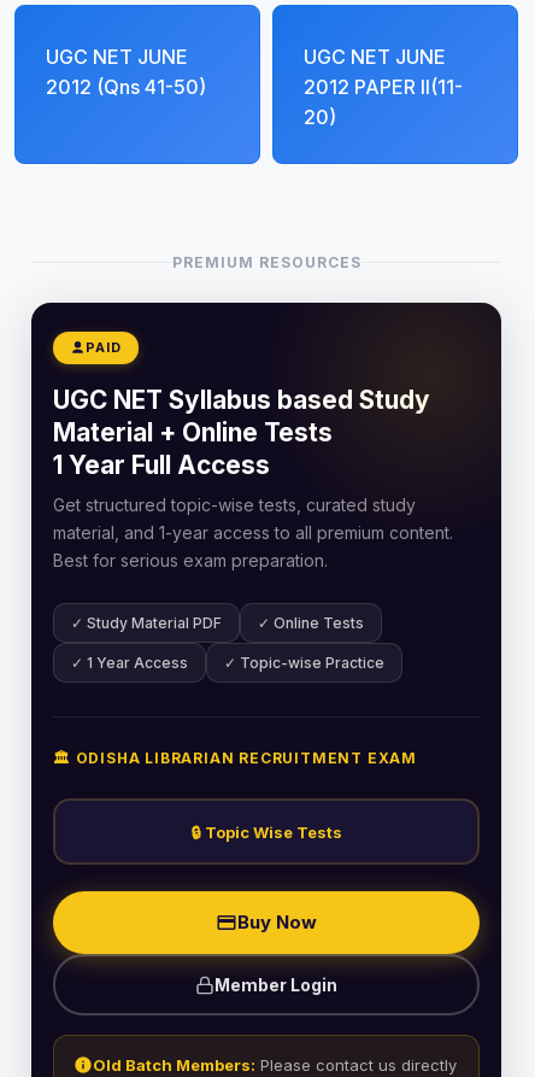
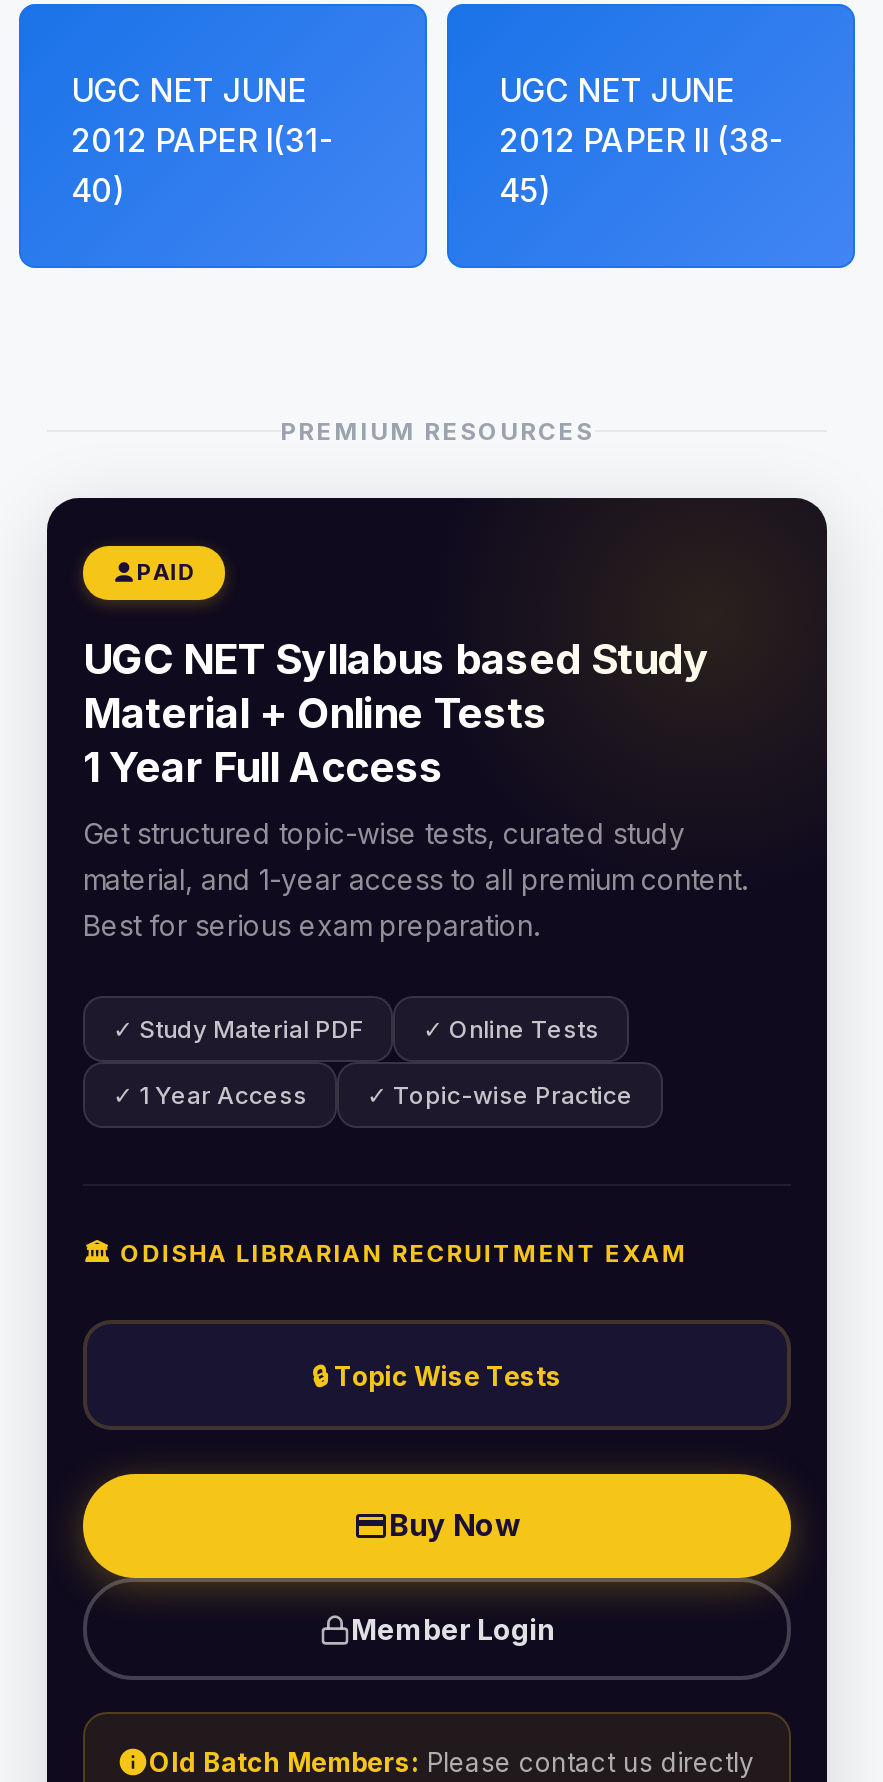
- 2012 (Qns 41-50)
+ 2012 PAPER I(31-
+ 40)

- 2012 PAPER II(11-
- 20)
+ 2012 PAPER II (38-
+ 45)
